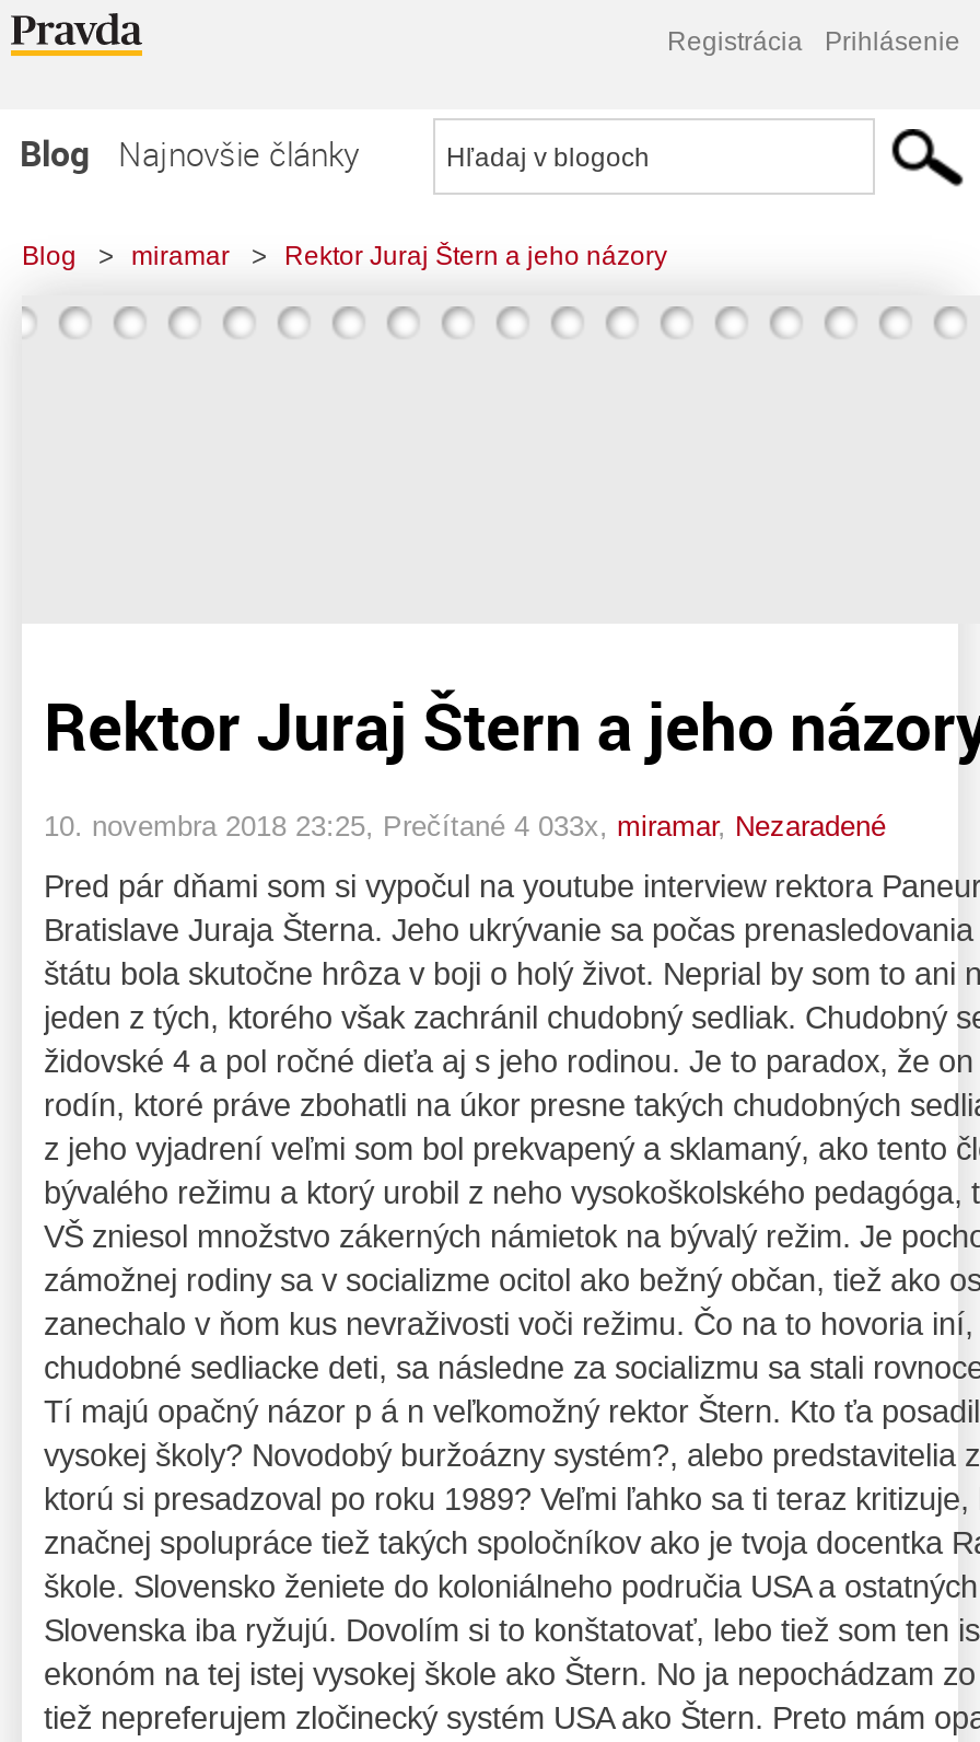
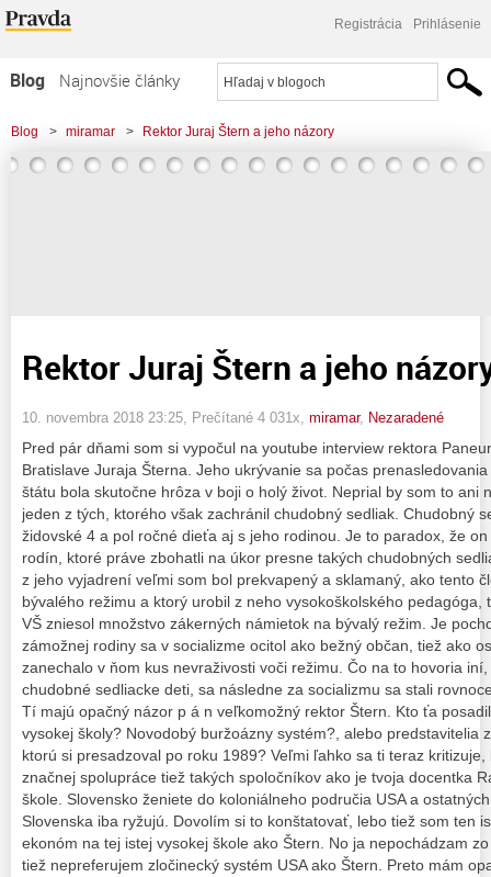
- 10. novembra 2018 23:25, Prečítané 4 033x, miramar, Nezaradené
+ 10. novembra 2018 23:25, Prečítané 4 031x, miramar, Nezaradené
